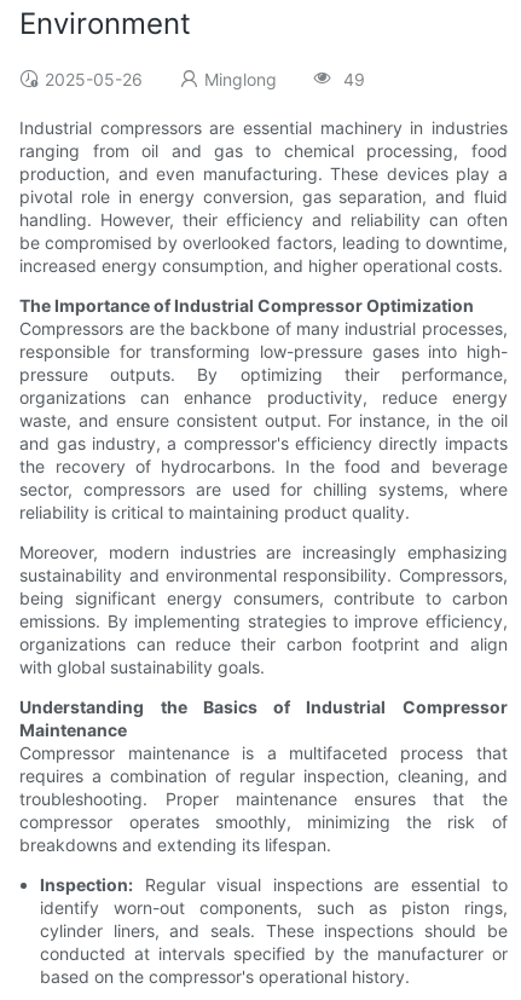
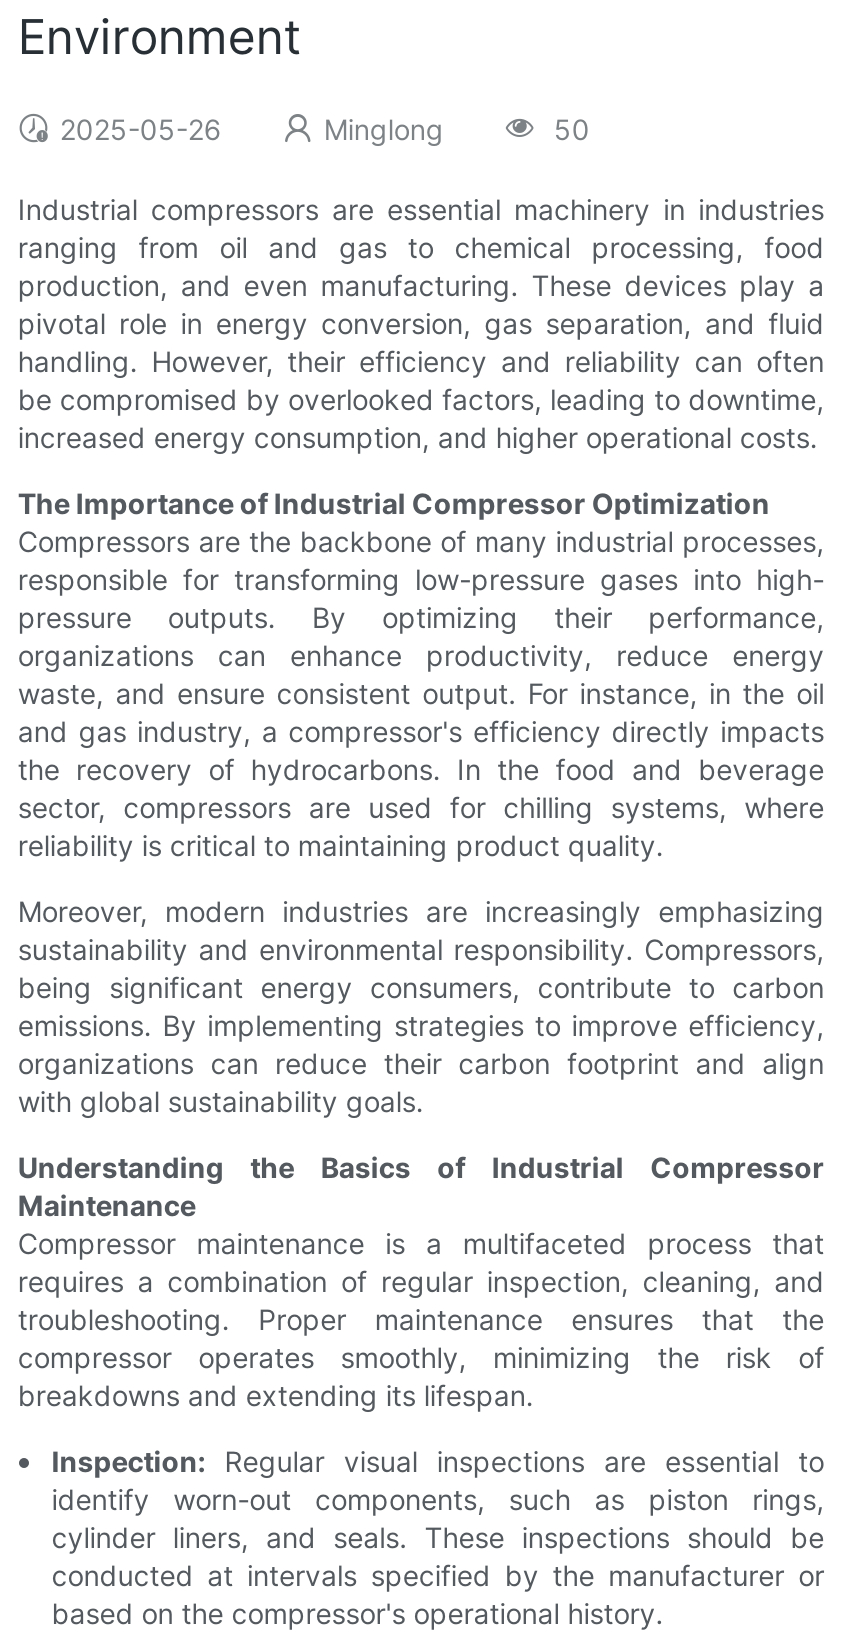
- 49
+ 50
